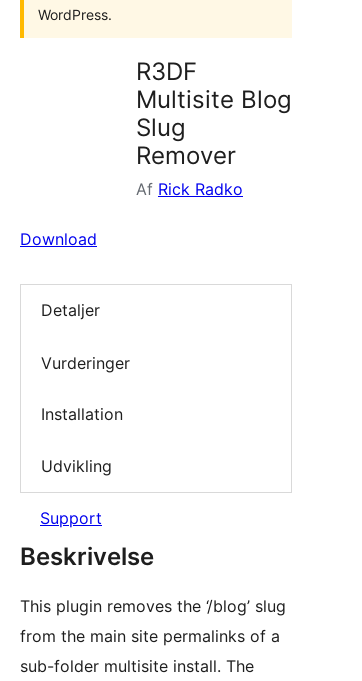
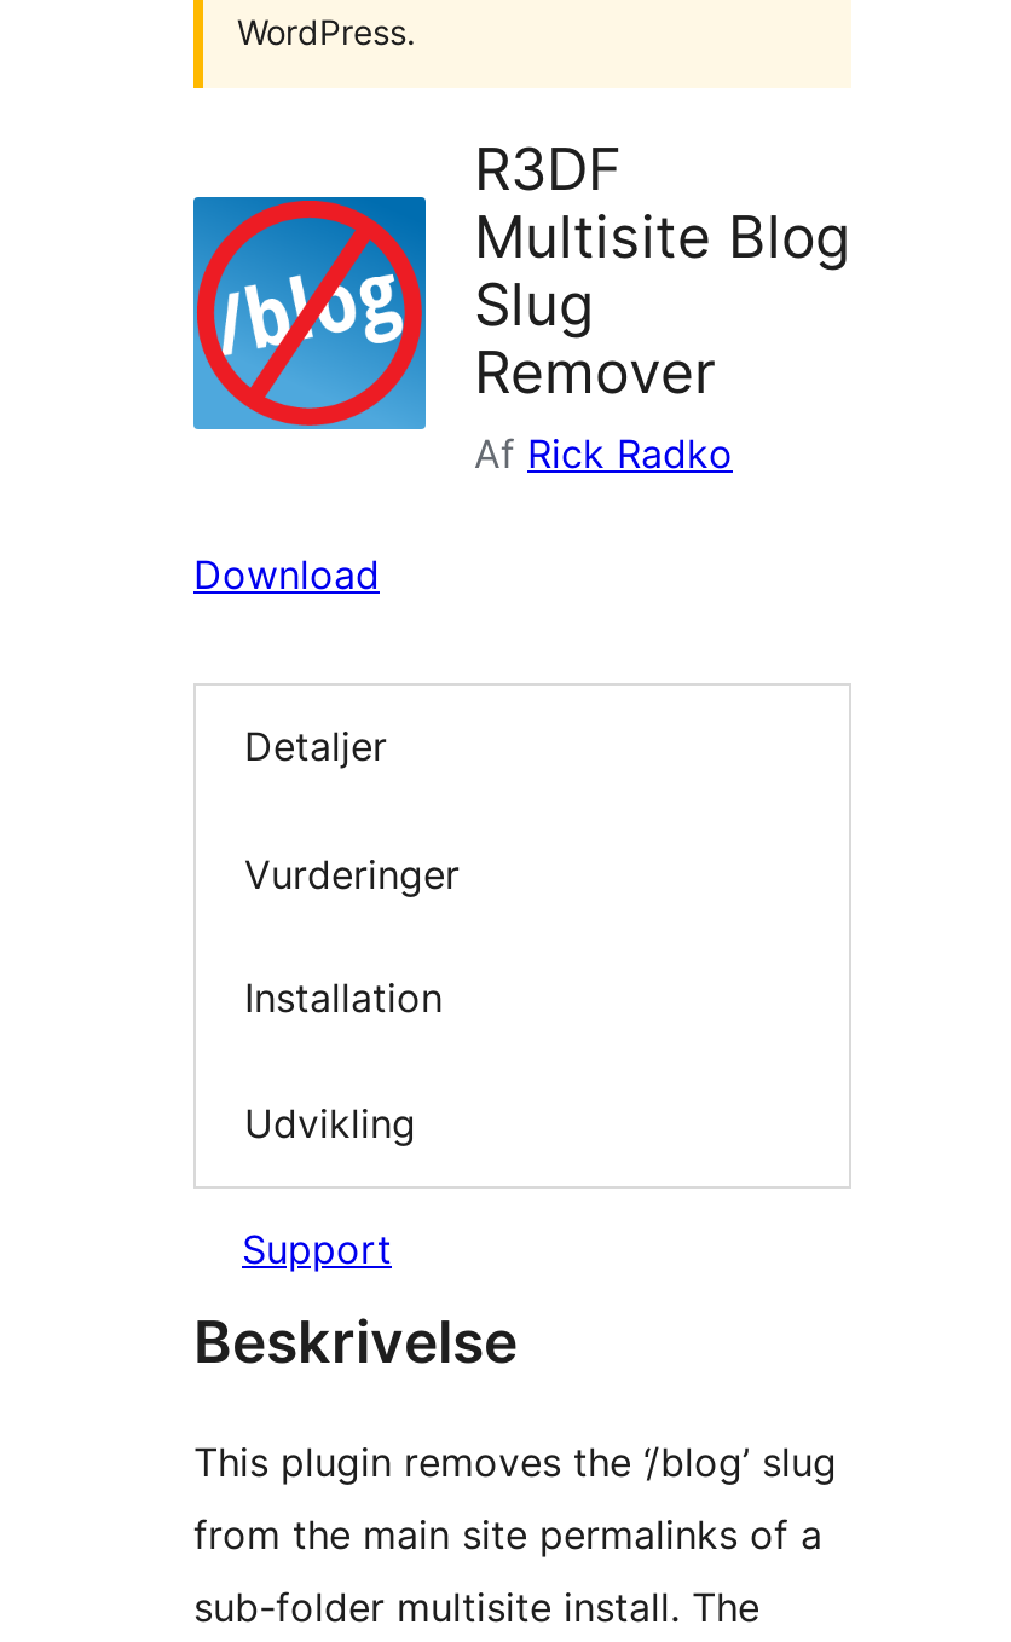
+ [image]
